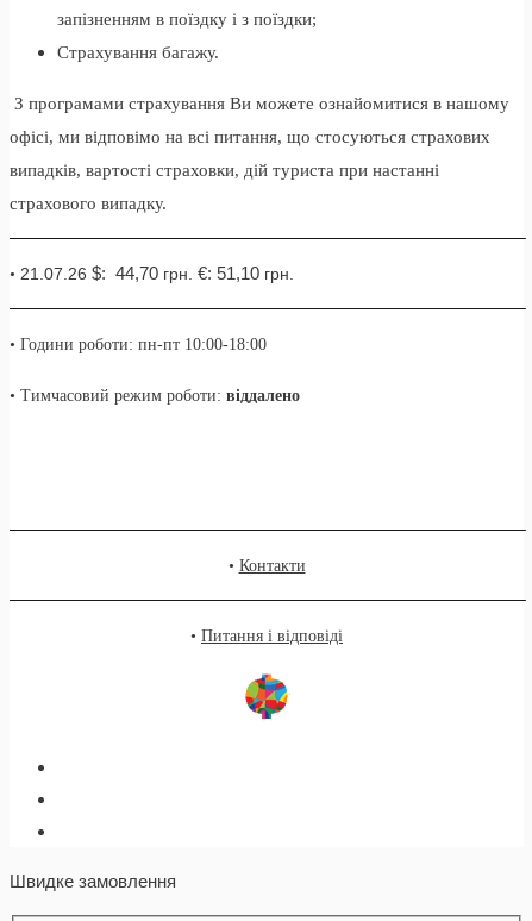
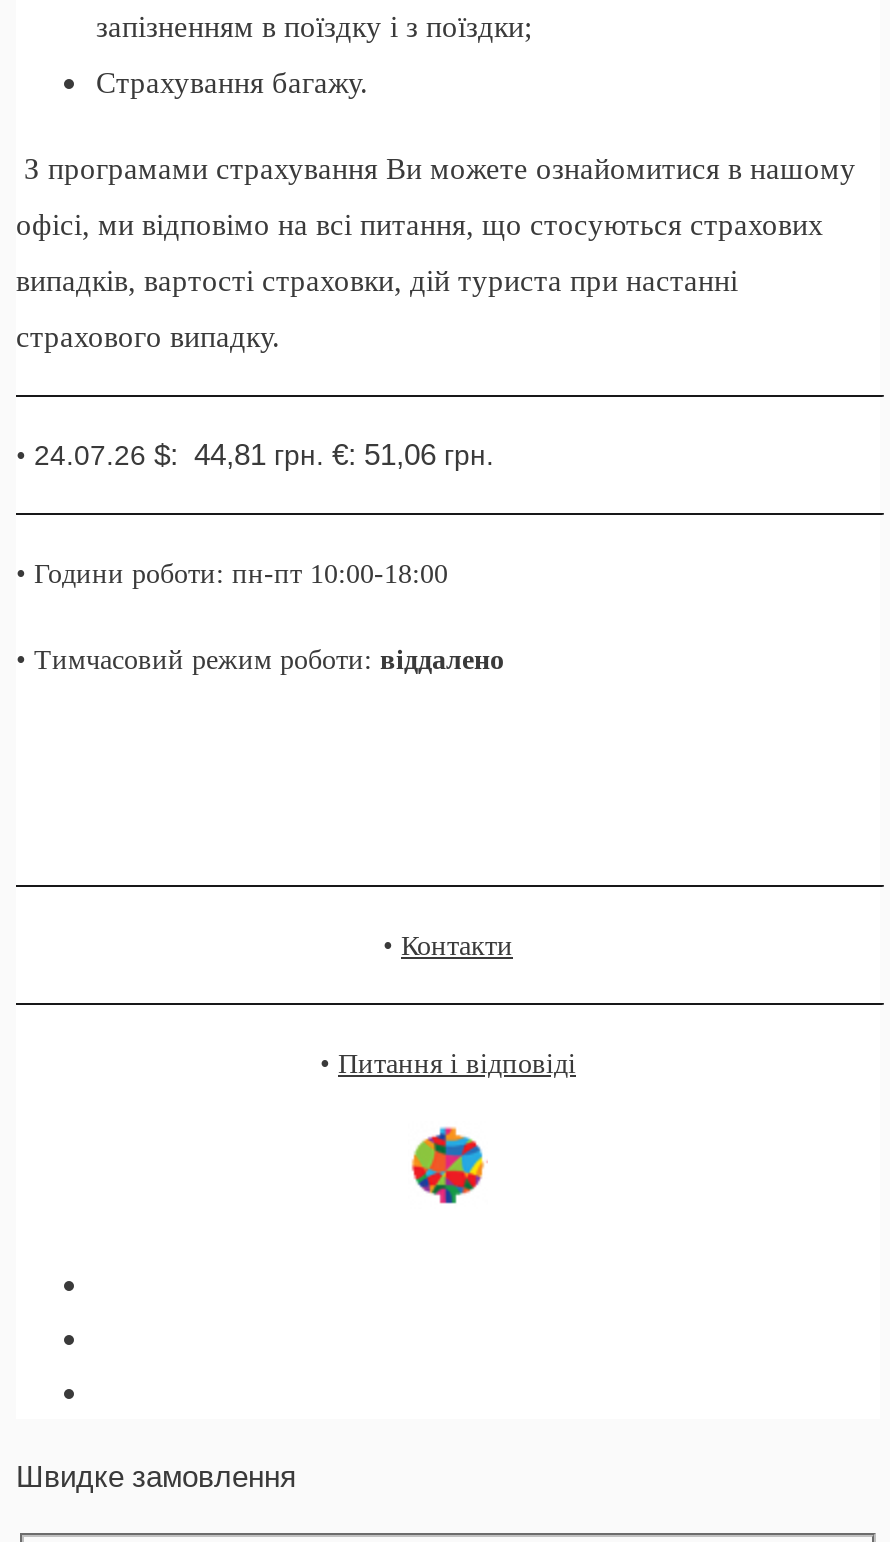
- • 21.07.26 $: 44,70 грн. €: 51,10 грн.
+ • 24.07.26 $: 44,81 грн. €: 51,06 грн.
